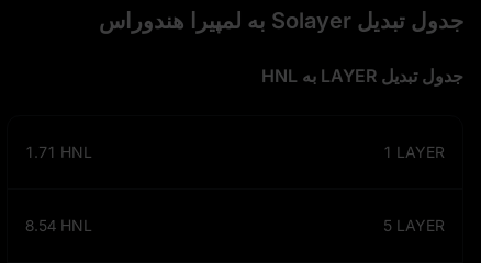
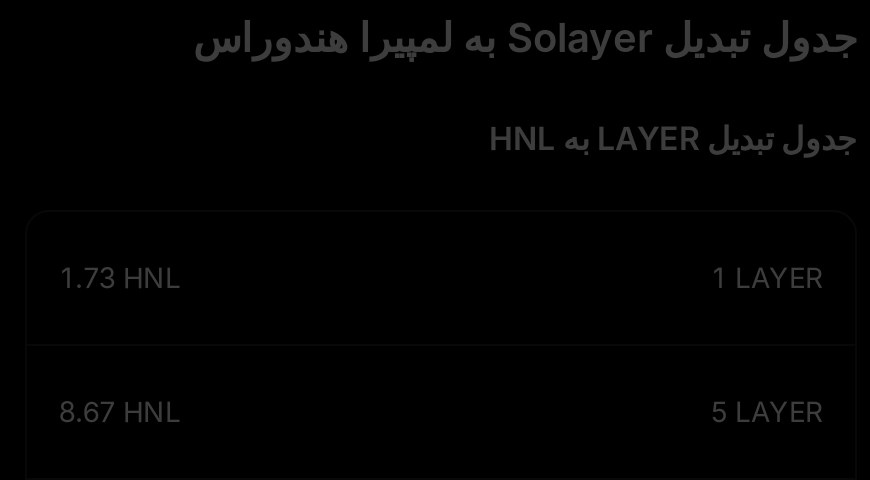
- 1.71 HNL
+ 1.73 HNL

- 8.54 HNL
+ 8.67 HNL
